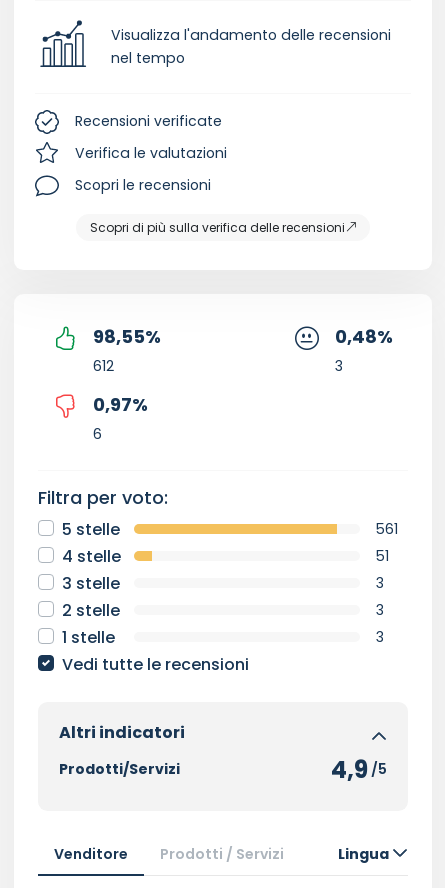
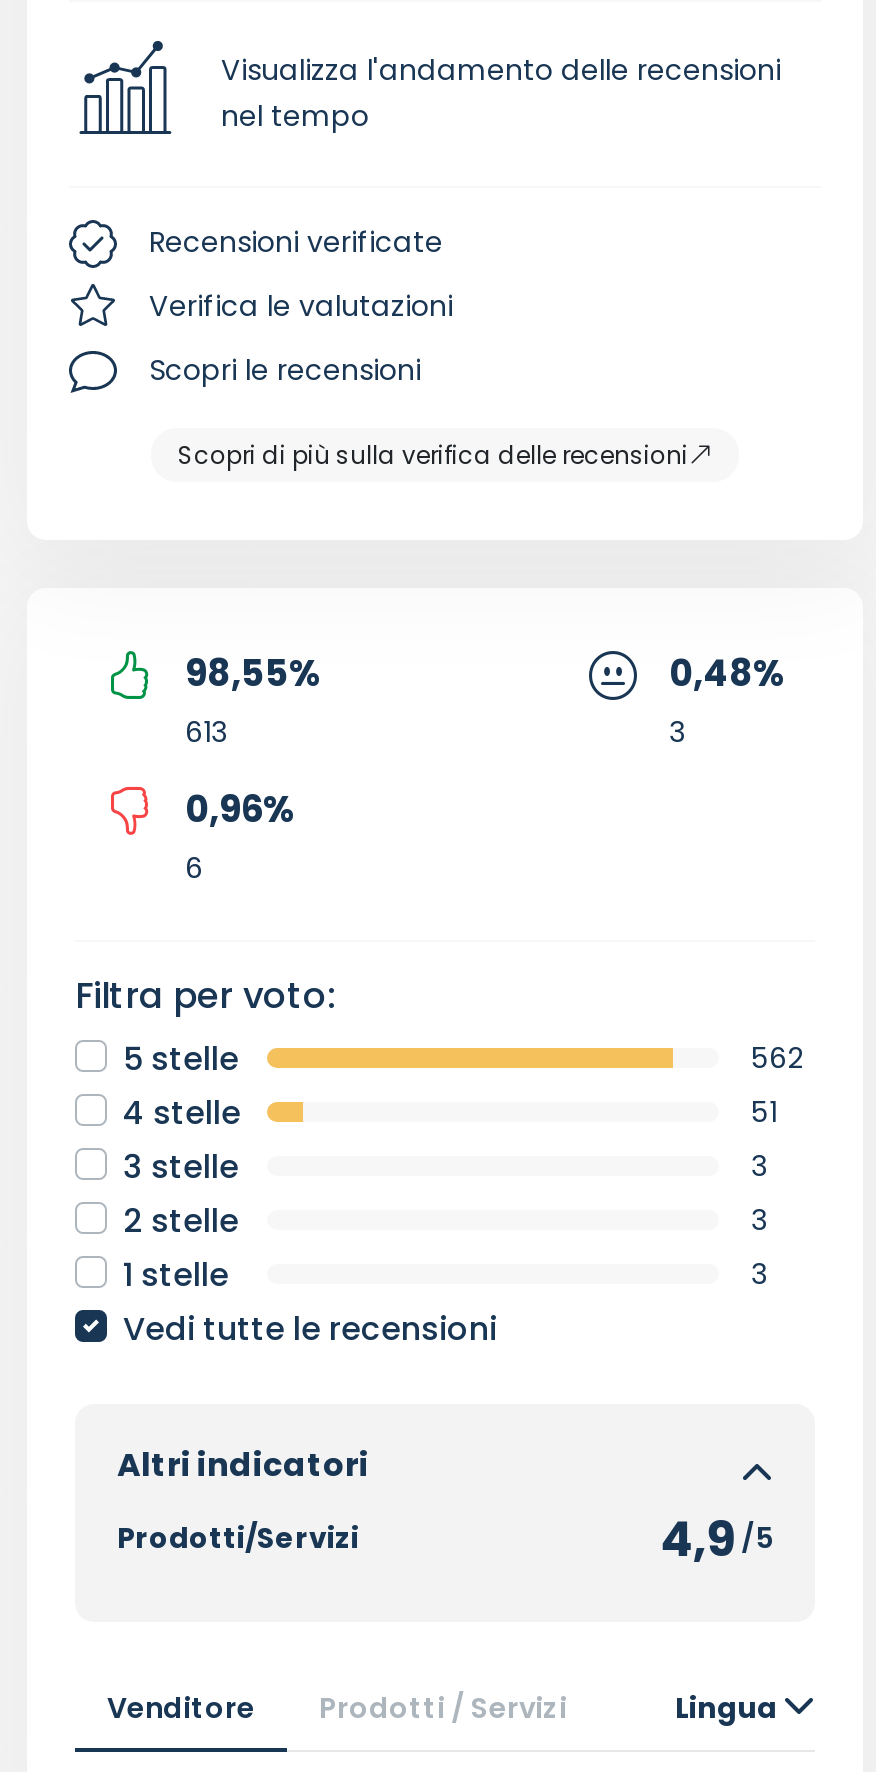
- 612
+ 613

- 0,97%
+ 0,96%

- 561
+ 562
